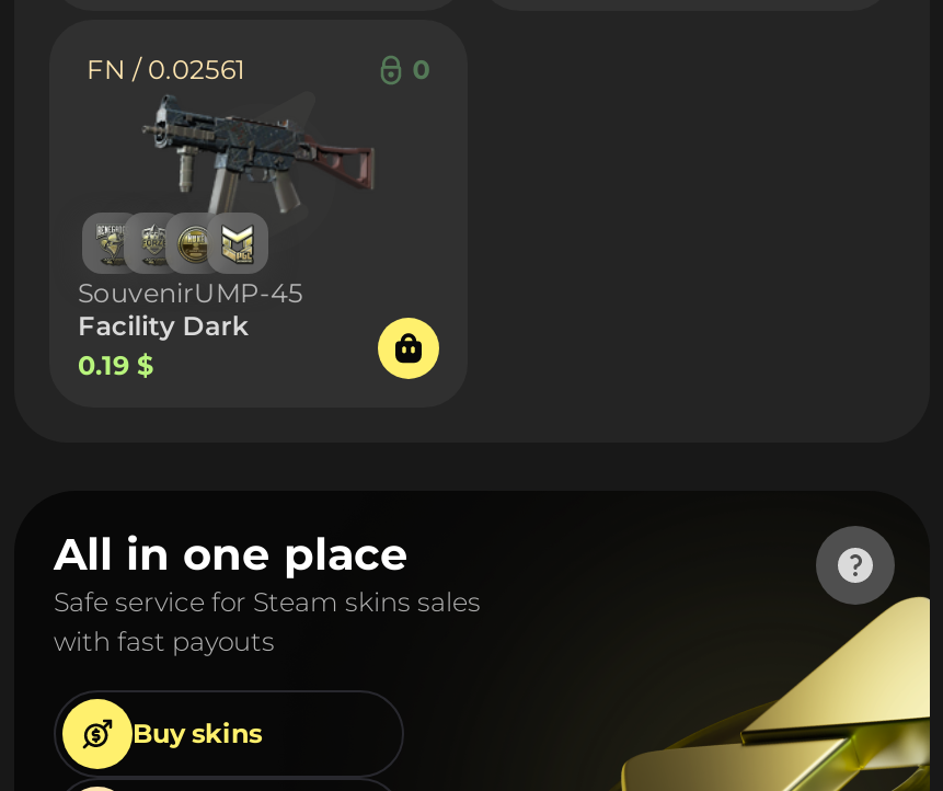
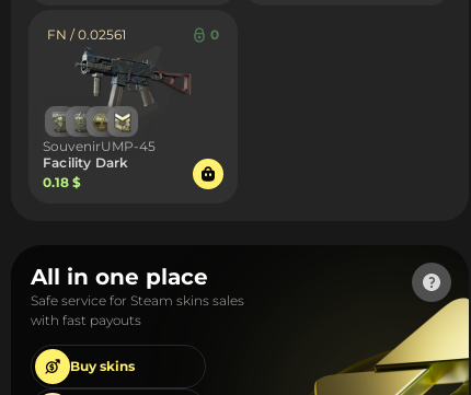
- 0.19 $
+ 0.18 $
